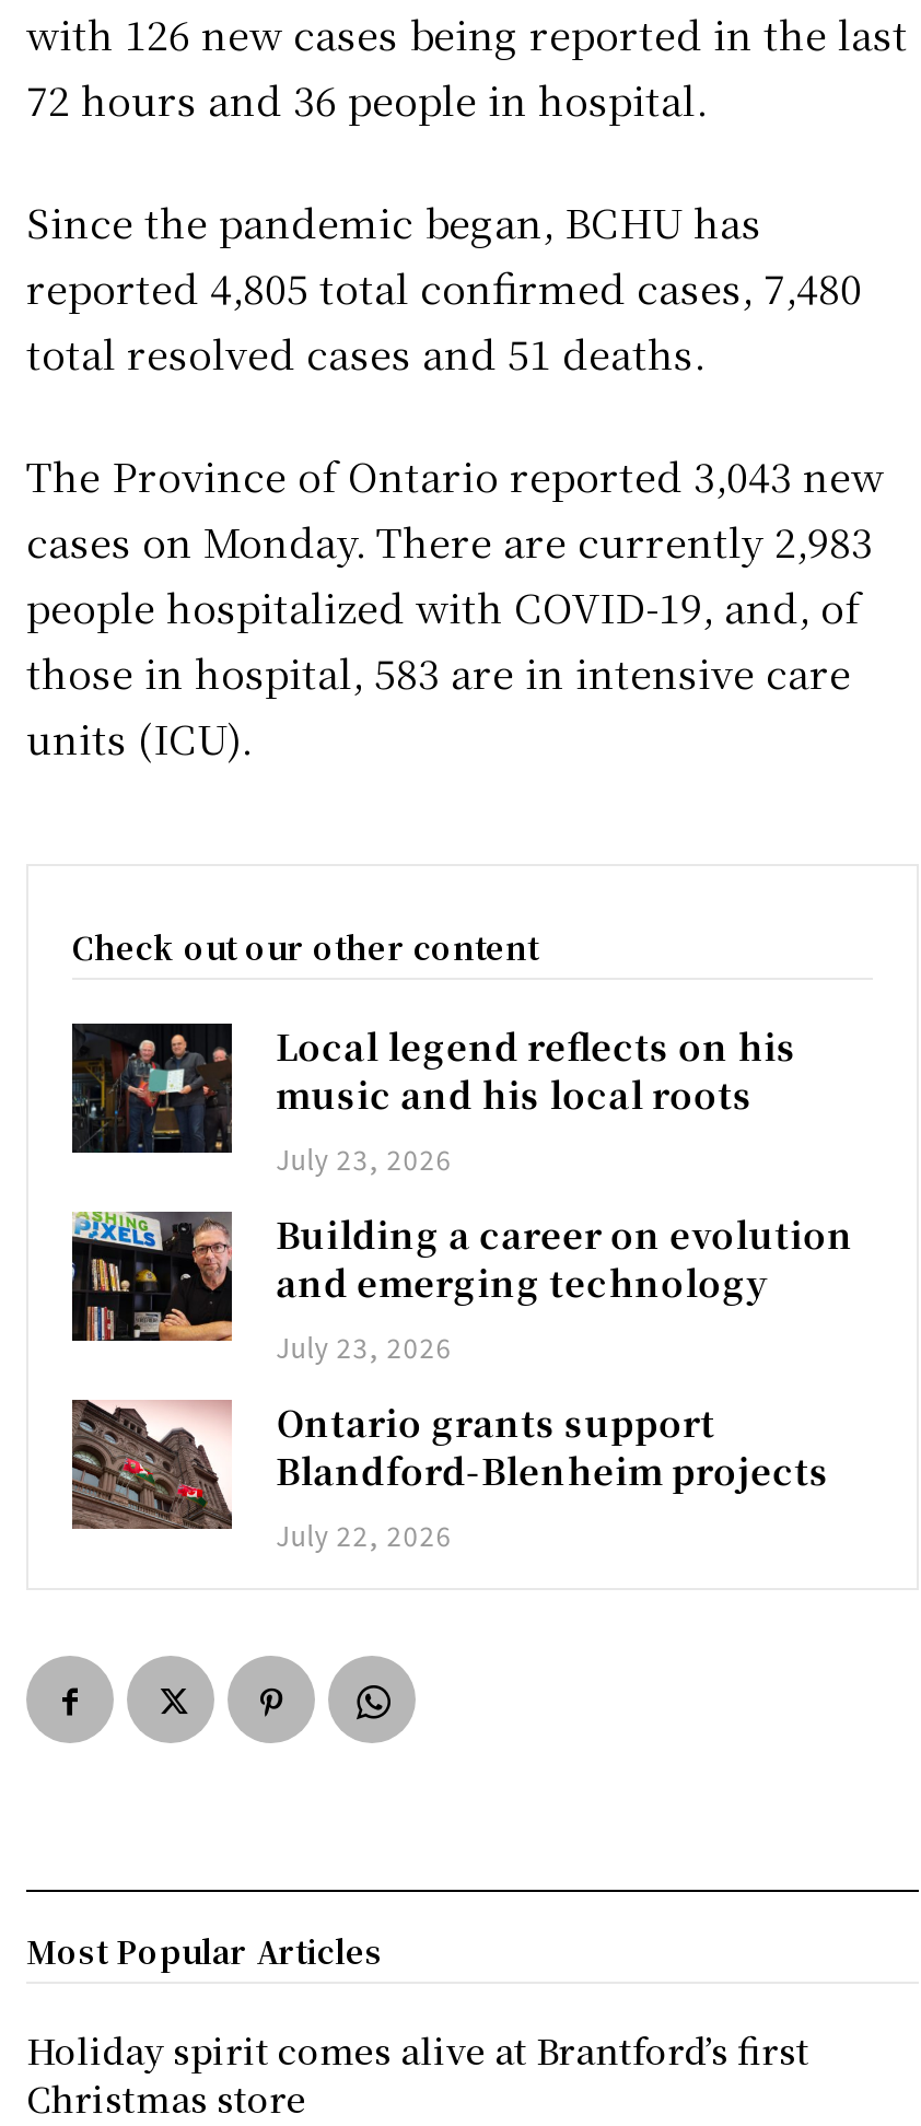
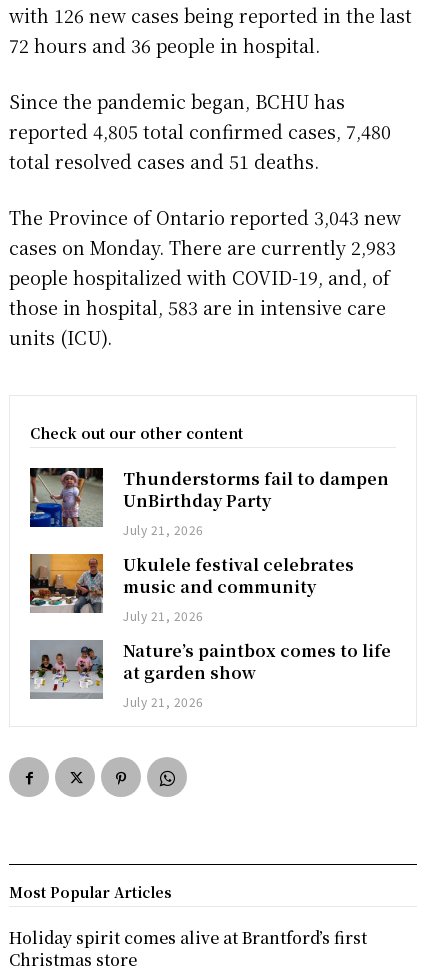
- [image]
- Local legend reflects on his
- music and his local roots
- July 23, 2026
+ [image]
+ Thunderstorms fail to dampen
+ UnBirthday Party
+ July 21, 2026

- [image]
- Building a career on evolution
- and emerging technology
- July 23, 2026
+ [image]
+ Ukulele festival celebrates
+ music and community
+ July 21, 2026

- [image]
- Ontario grants support
- Blandford-Blenheim projects
- July 22, 2026
+ [image]
+ Nature’s paintbox comes to life
+ at garden show
+ July 21, 2026
